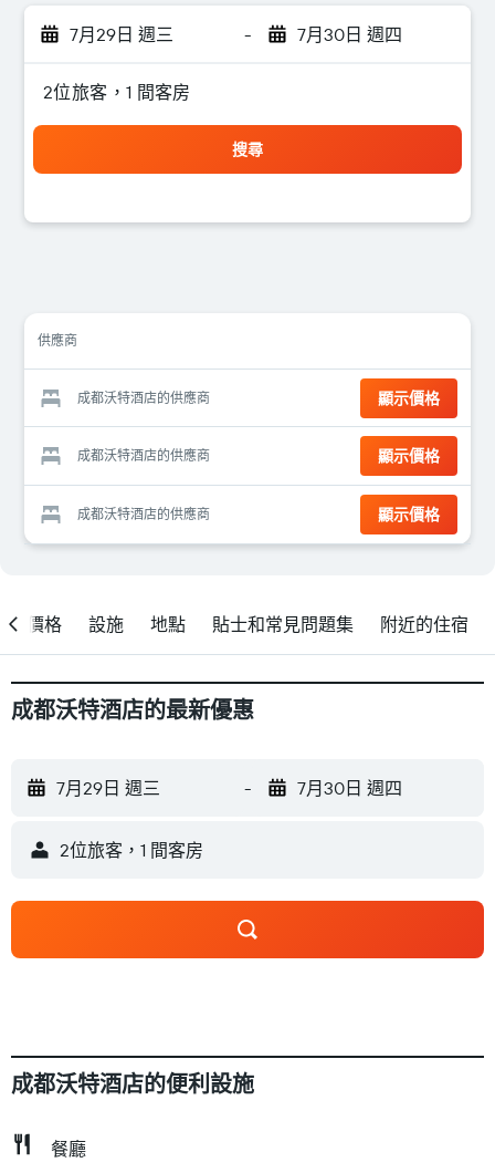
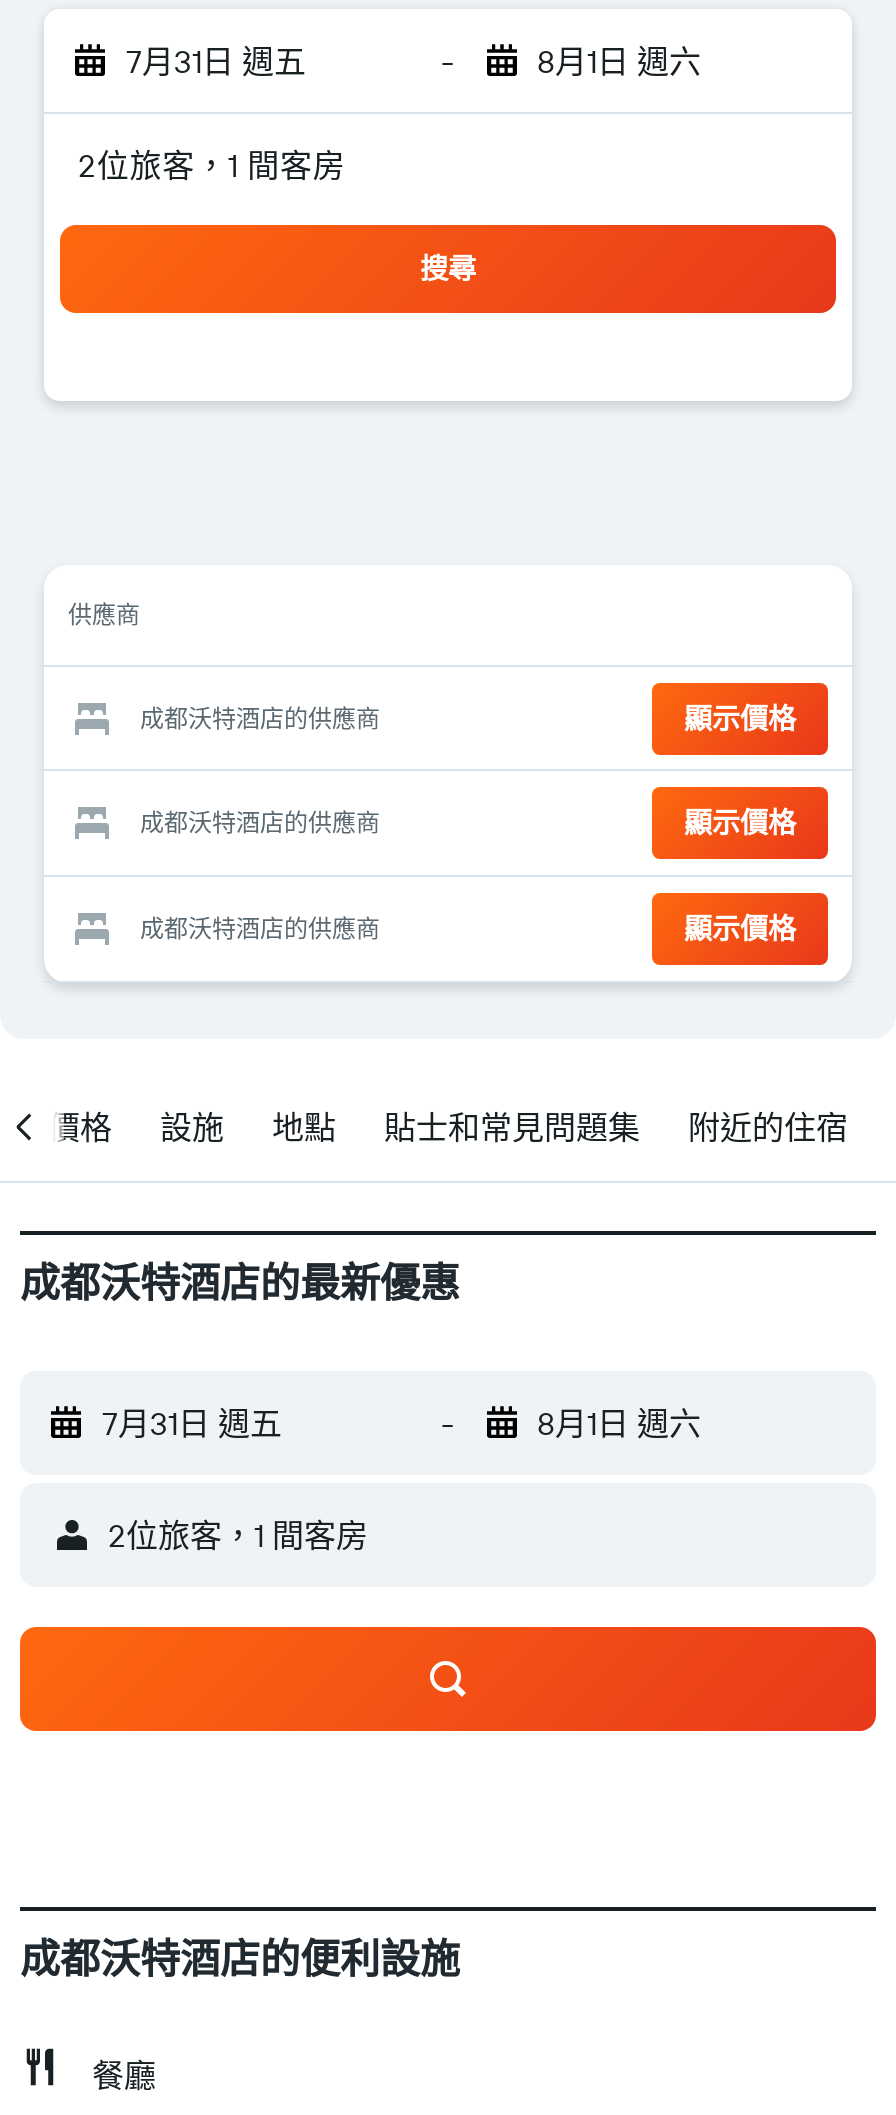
- 7月29日 週三
+ 7月31日 週五

- 7月30日 週四
+ 8月1日 週六

- 7月29日 週三
+ 7月31日 週五

- 7月30日 週四
+ 8月1日 週六
